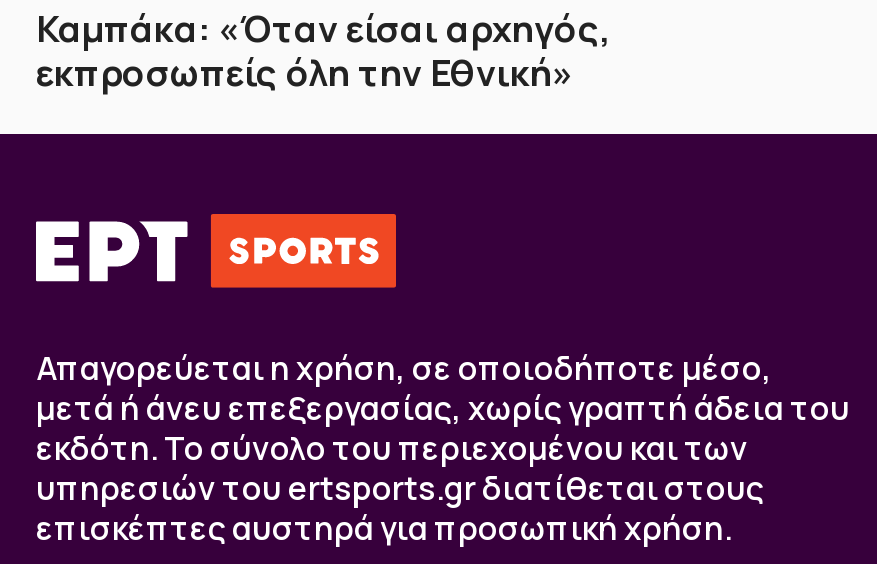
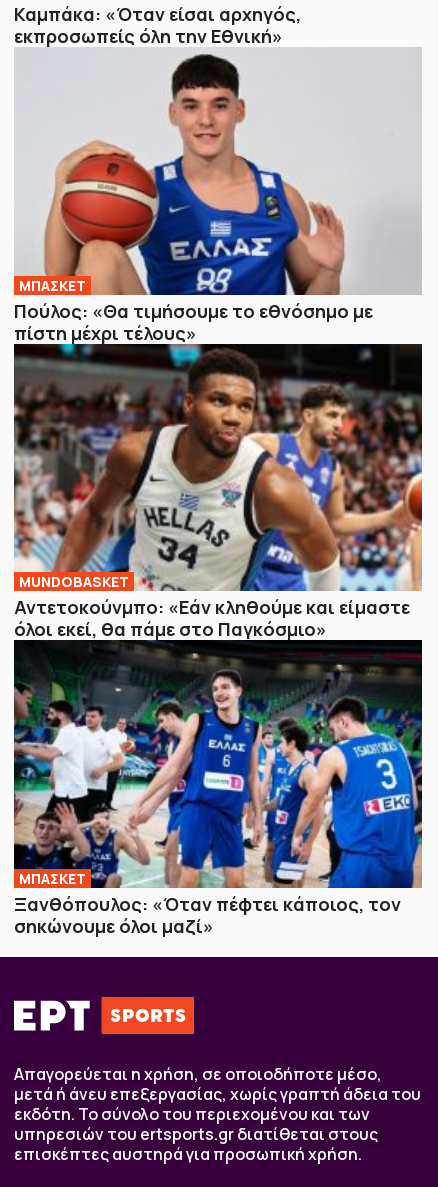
+ [image]
+ MUNDOBASKET
+ Αντετοκούνμπο: «Εάν κληθούμε και είμαστε
+ όλοι εκεί, θα πάμε στο Παγκόσμιο»

+ [image]
+ ΜΠΑΣΚΕΤ
+ Ξανθόπουλος: «Όταν πέφτει κάποιος, τον
+ σηκώνουμε όλοι μαζί»

+ [image]
+ ΜΠΑΣΚΕΤ
+ Πούλος: «Θα τιμήσουμε το εθνόσημο με
+ πίστη μέχρι τέλους»
